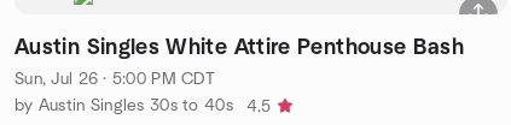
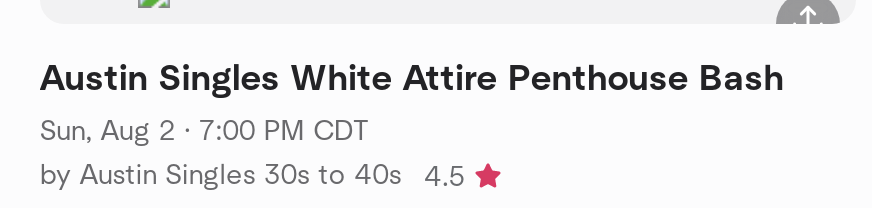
- Sun, Jul 26 · 5:00 PM CDT
+ Sun, Aug 2 · 7:00 PM CDT
